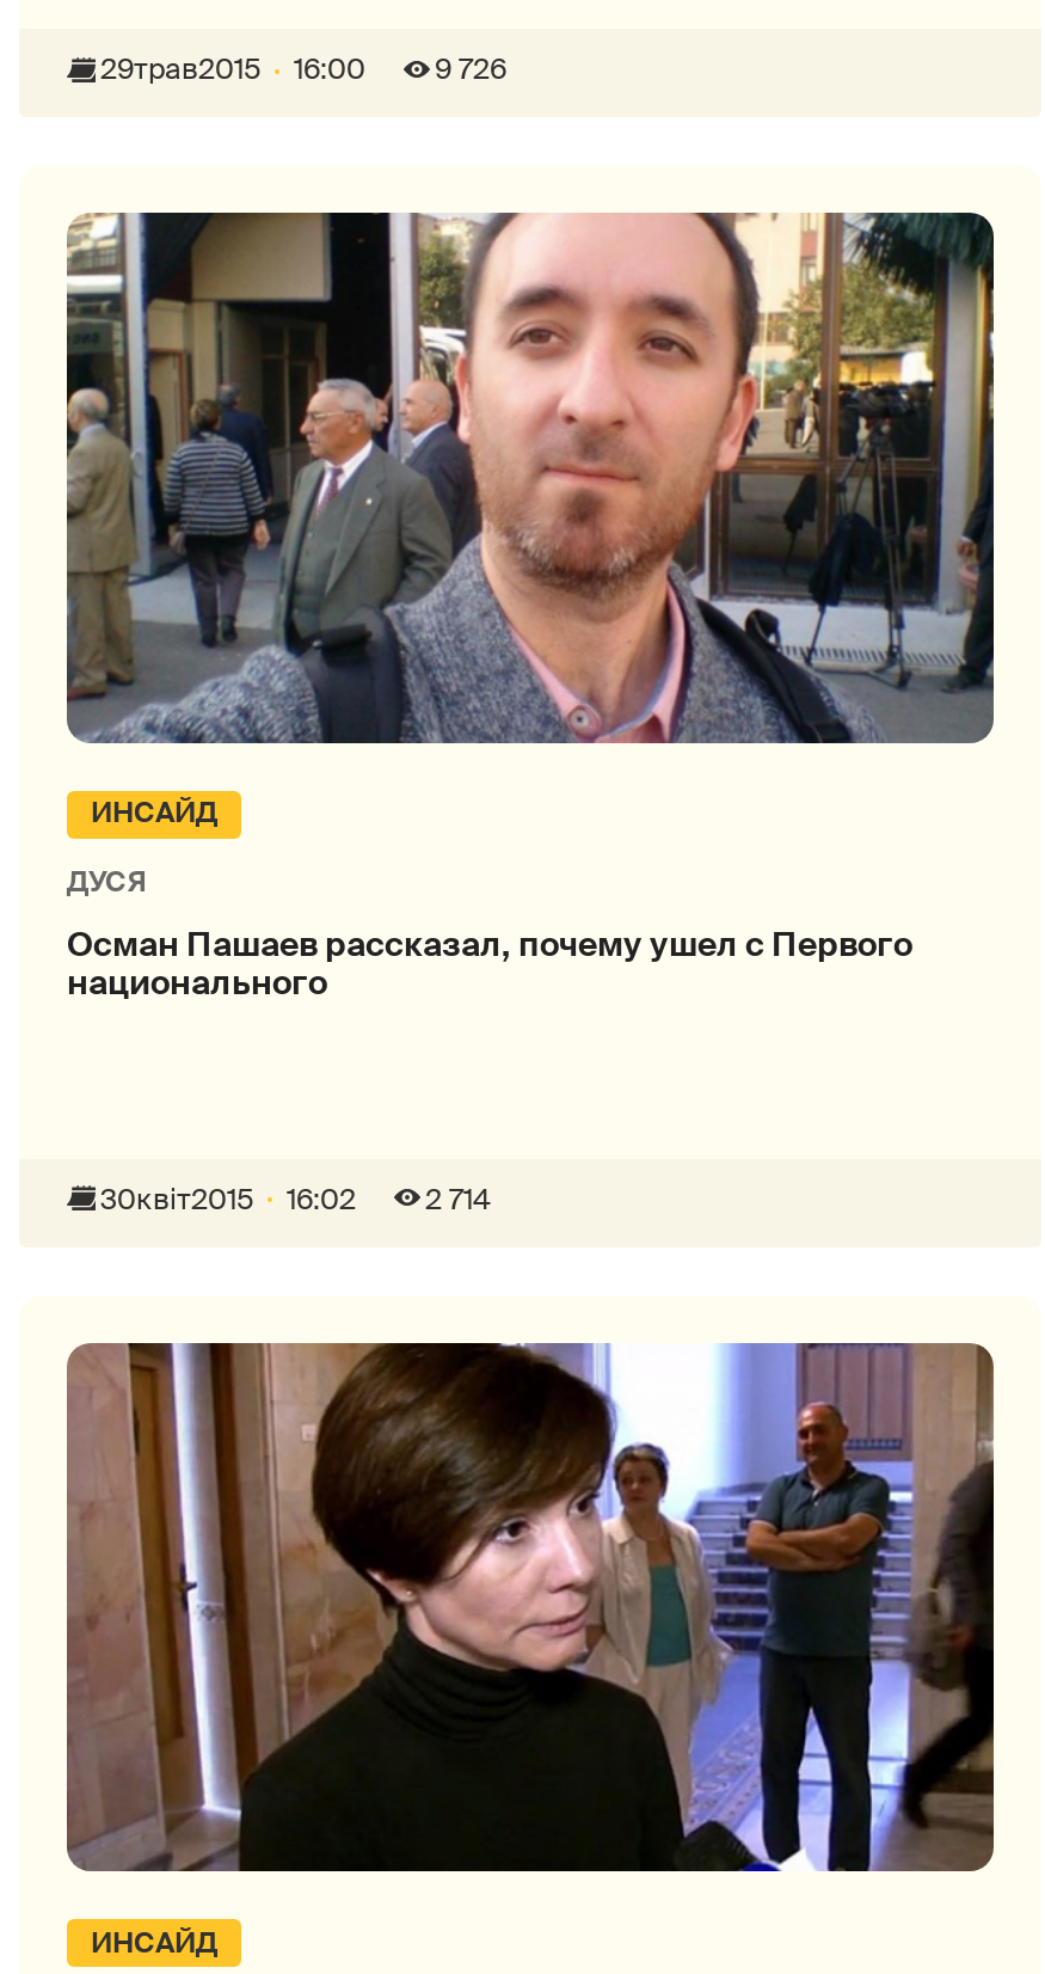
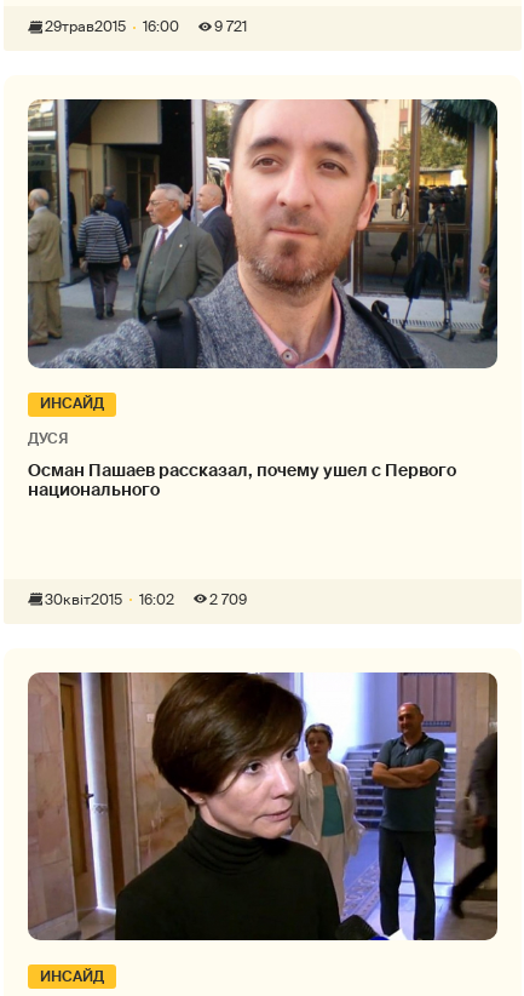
- 29трав2015 16:00 9 726
+ 29трав2015 16:00 9 721

- 2 714
+ 2 709
